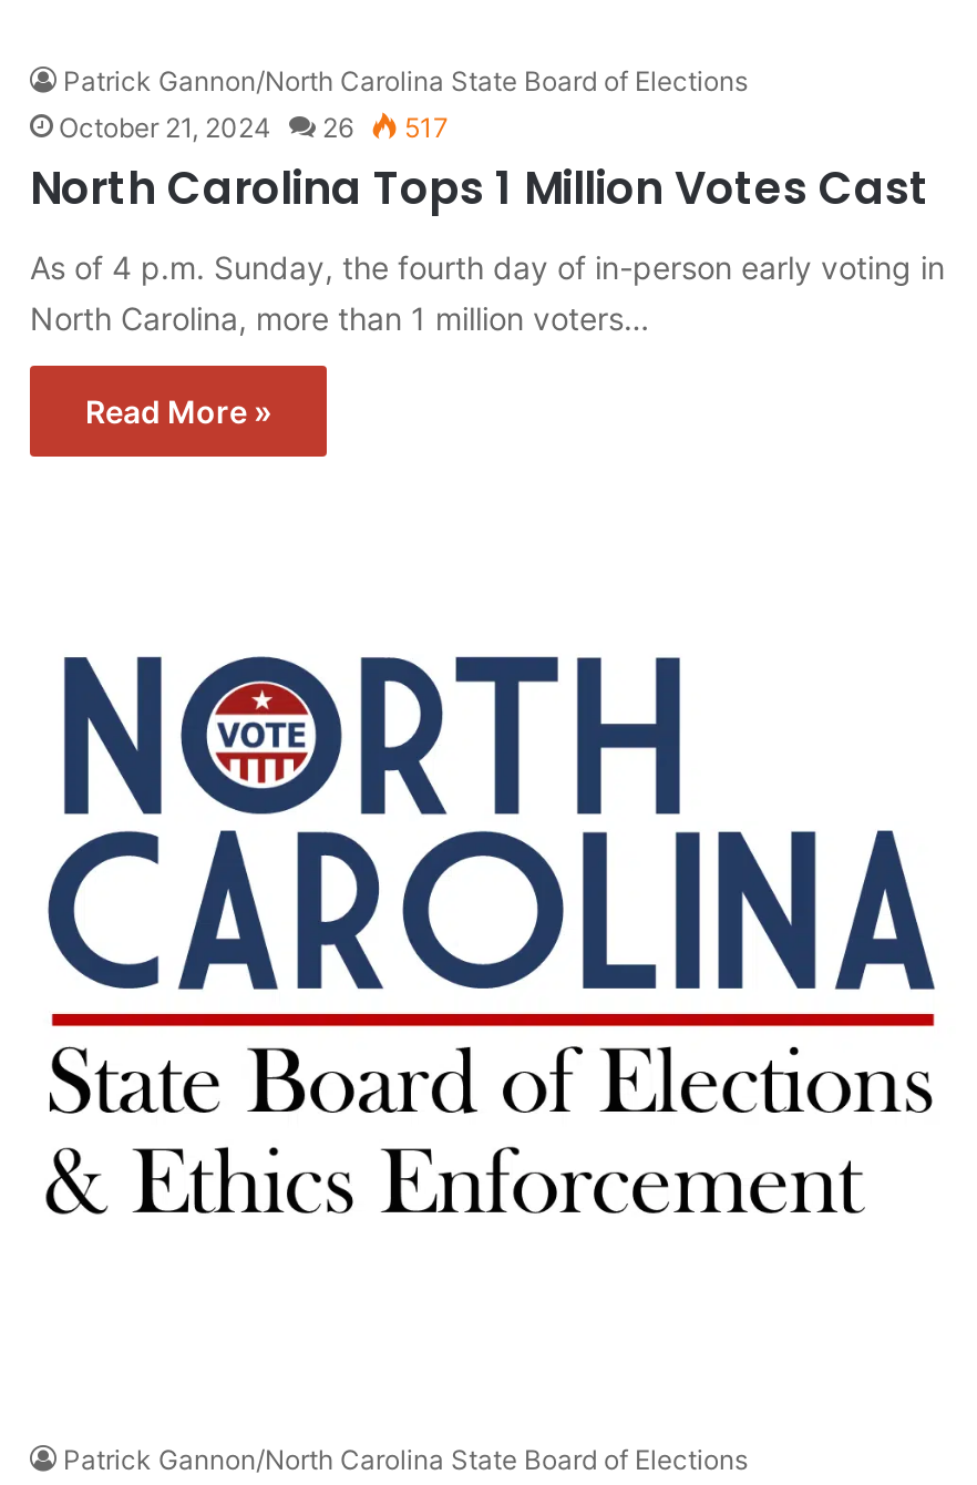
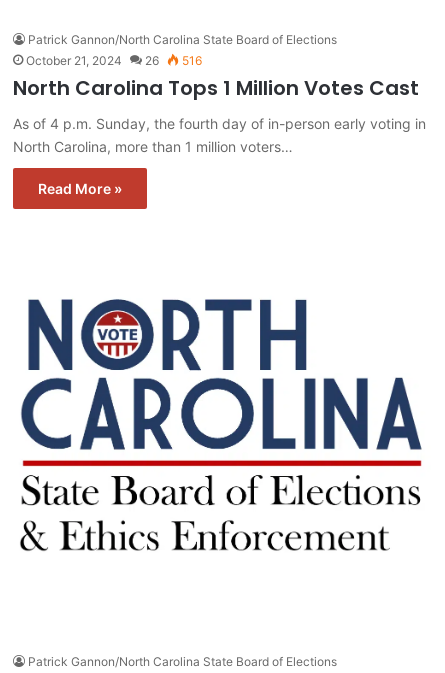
- October 21, 2024 26 517
+ October 21, 2024 26 516
